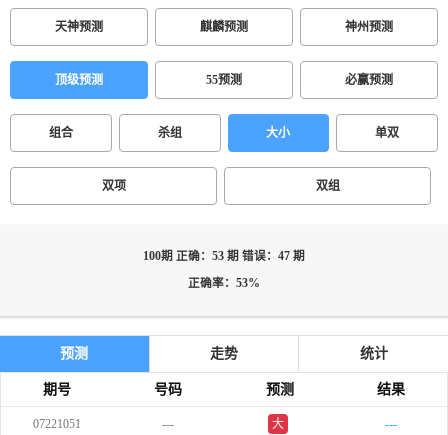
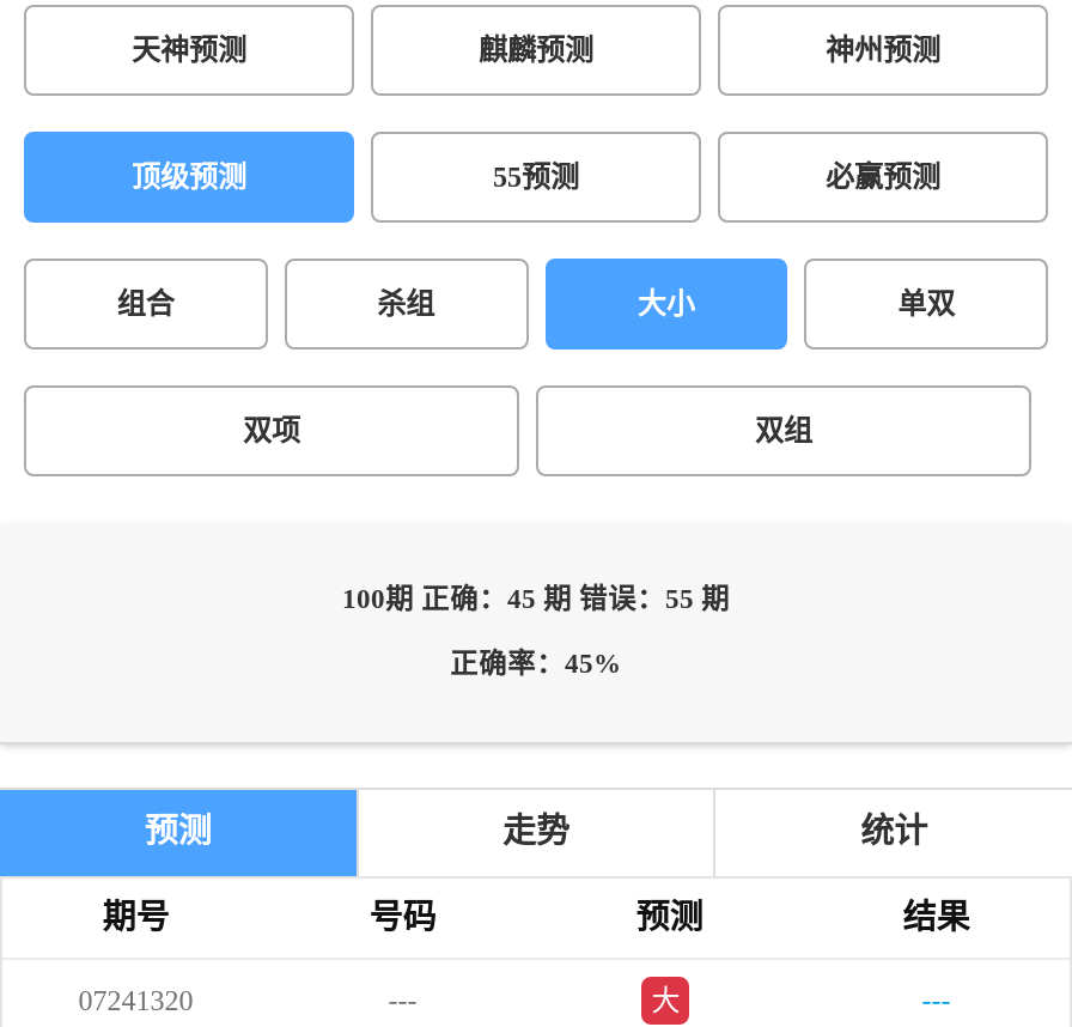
- 100期 正确：53 期 错误：47 期
+ 100期 正确：45 期 错误：55 期

- 正确率：53%
+ 正确率：45%

- 07221051
+ 07241320
